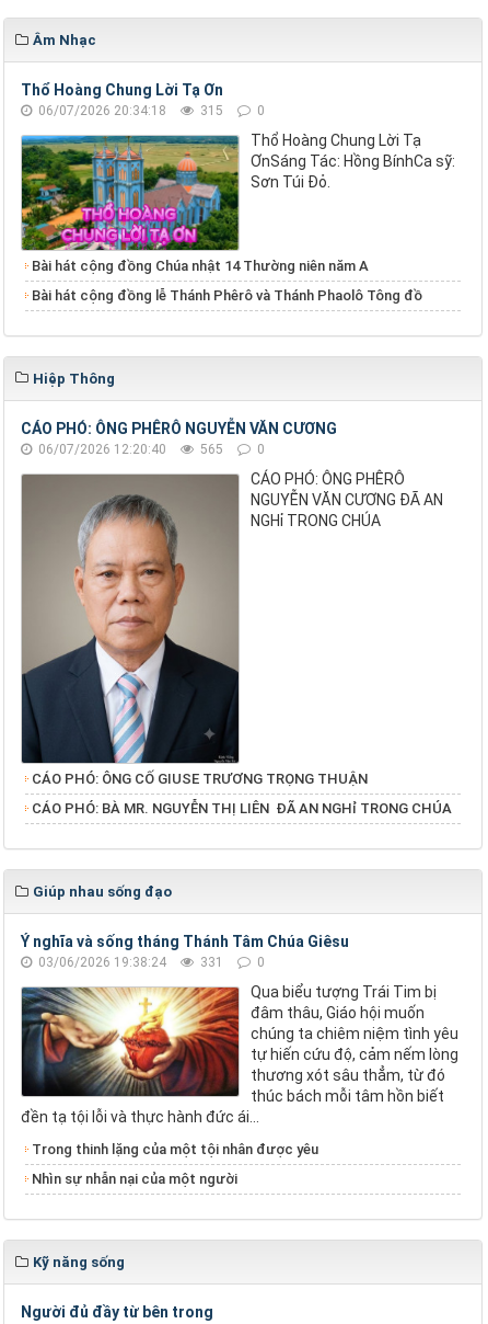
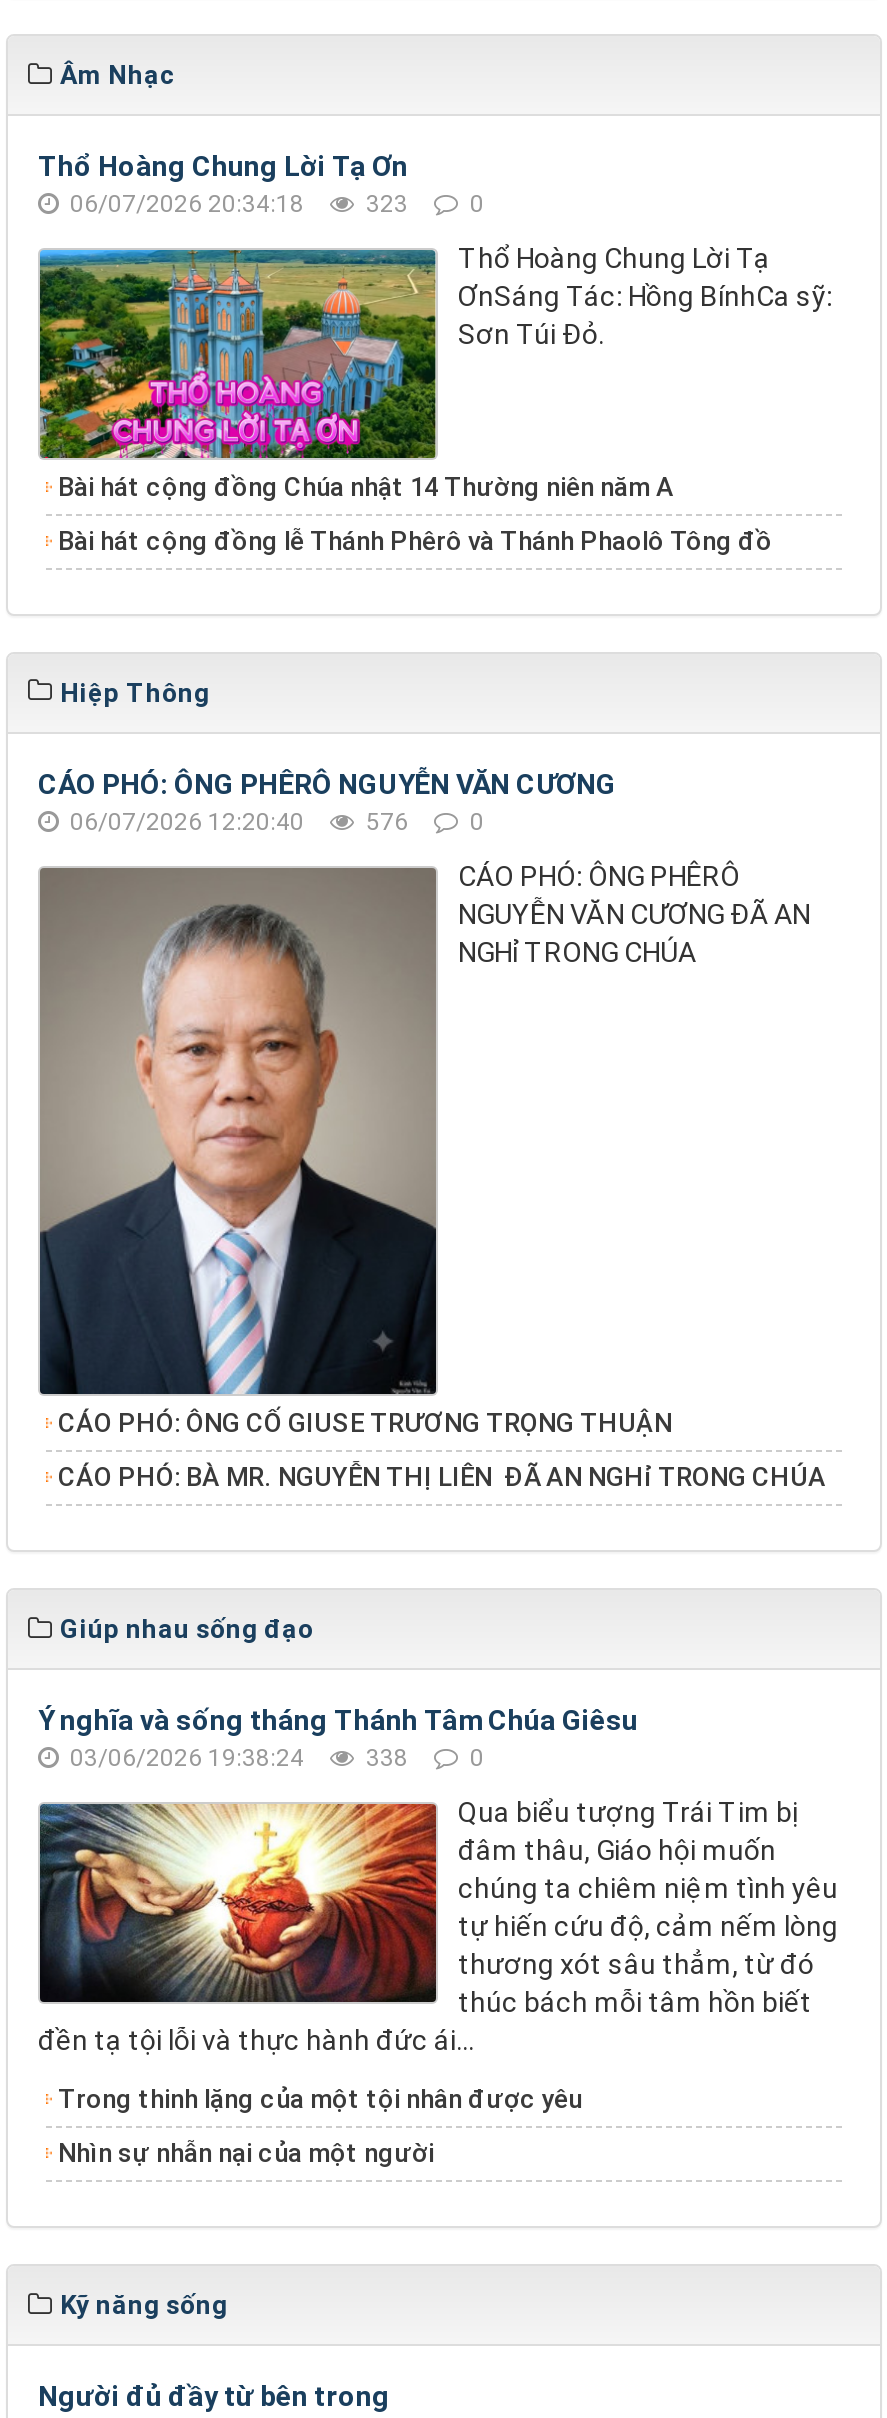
- 06/07/2026 20:34:18 315 0
+ 06/07/2026 20:34:18 323 0

- 06/07/2026 12:20:40 565 0
+ 06/07/2026 12:20:40 576 0

- 03/06/2026 19:38:24 331 0
+ 03/06/2026 19:38:24 338 0
